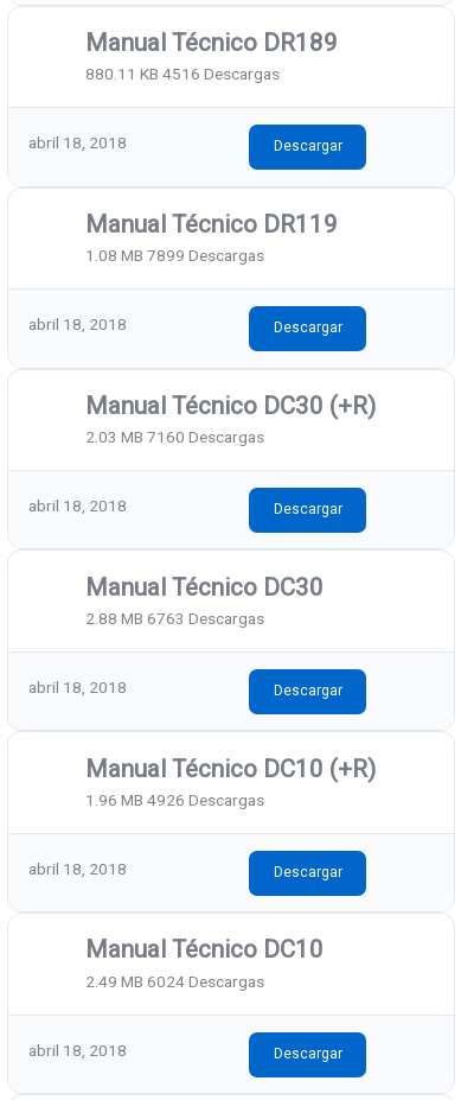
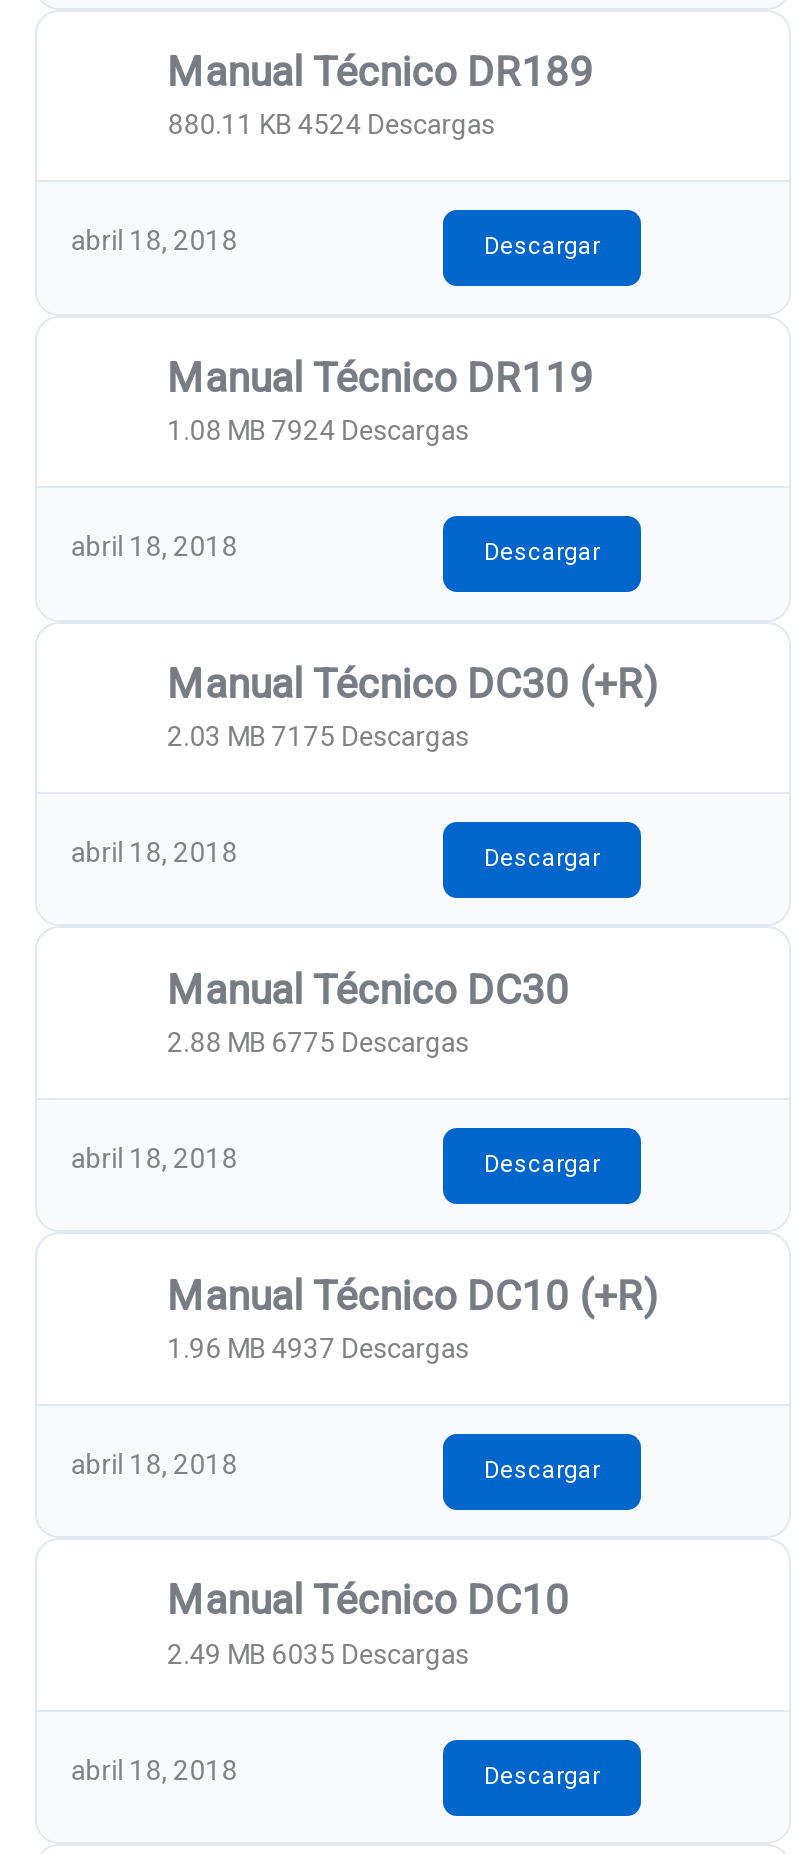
- 880.11 KB 4516 Descargas
+ 880.11 KB 4524 Descargas

- 1.08 MB 7899 Descargas
+ 1.08 MB 7924 Descargas

- 2.03 MB 7160 Descargas
+ 2.03 MB 7175 Descargas

- 2.88 MB 6763 Descargas
+ 2.88 MB 6775 Descargas

- 1.96 MB 4926 Descargas
+ 1.96 MB 4937 Descargas

- 2.49 MB 6024 Descargas
+ 2.49 MB 6035 Descargas
